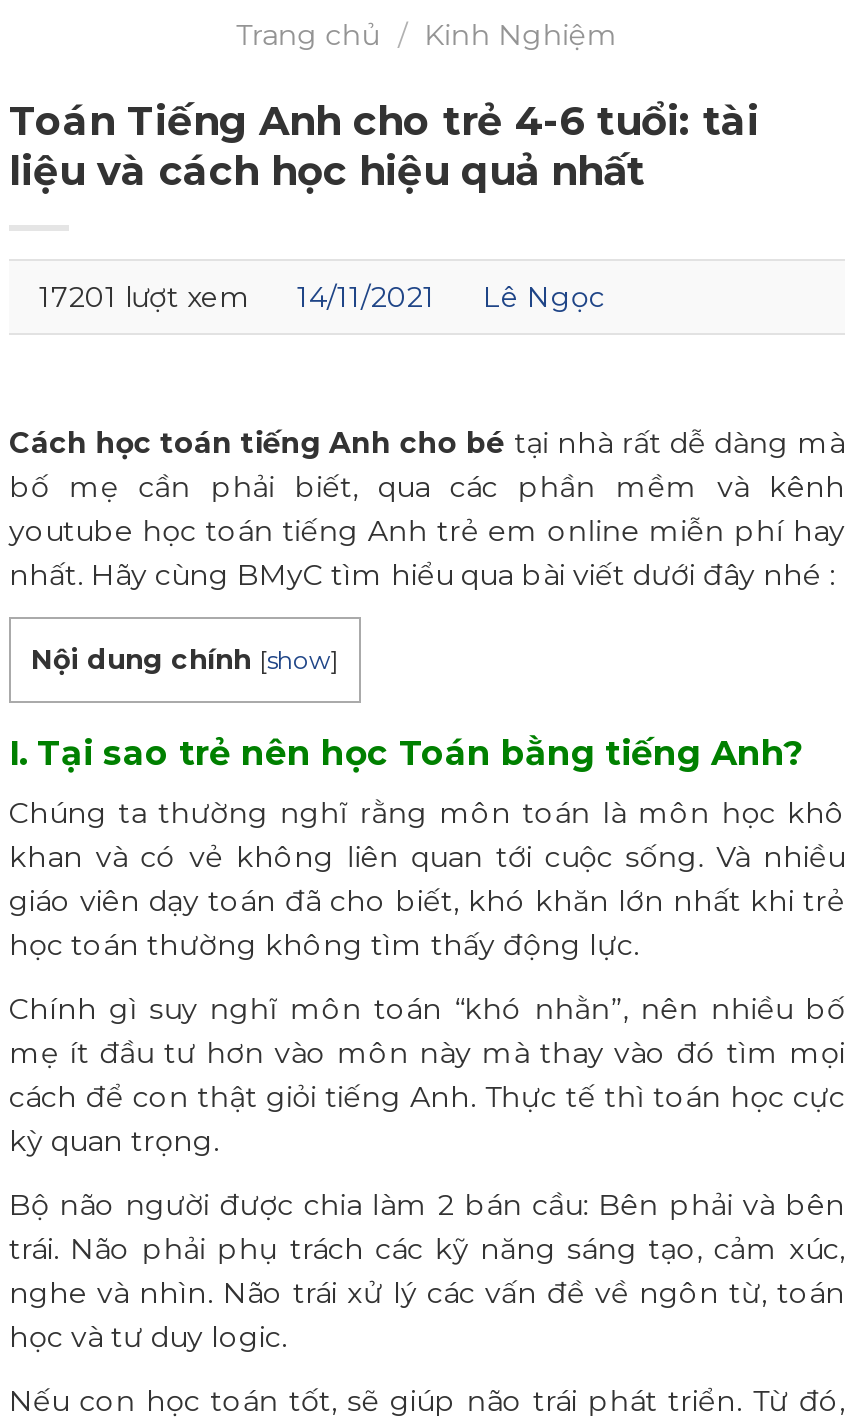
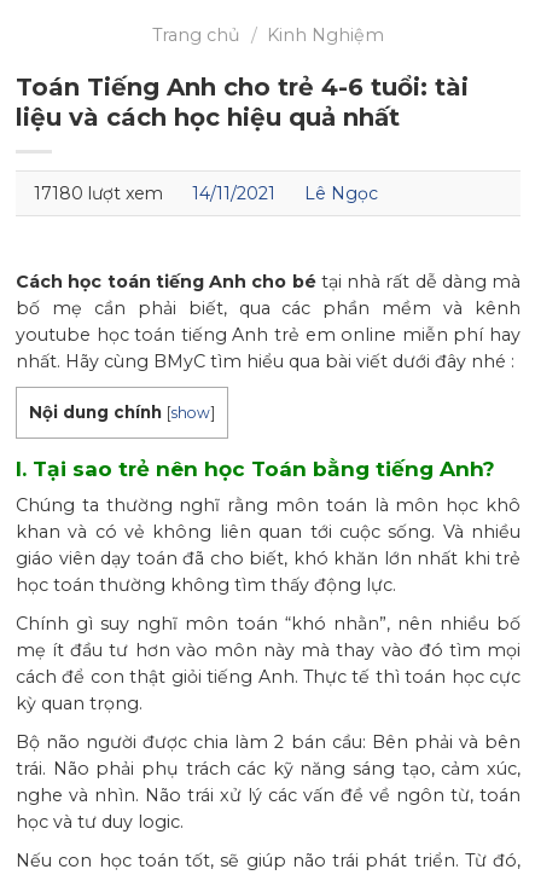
- 17201 lượt xem 14/11/2021 Lê Ngọc
+ 17180 lượt xem 14/11/2021 Lê Ngọc
